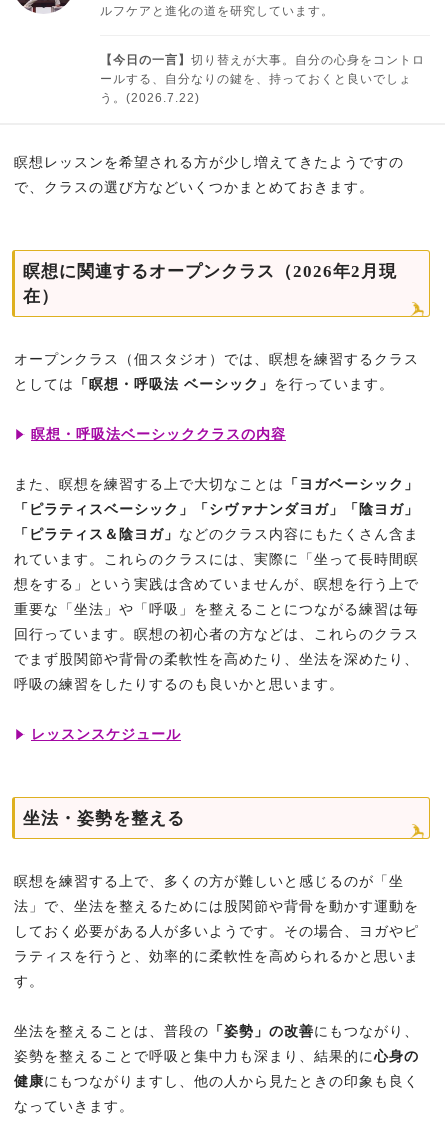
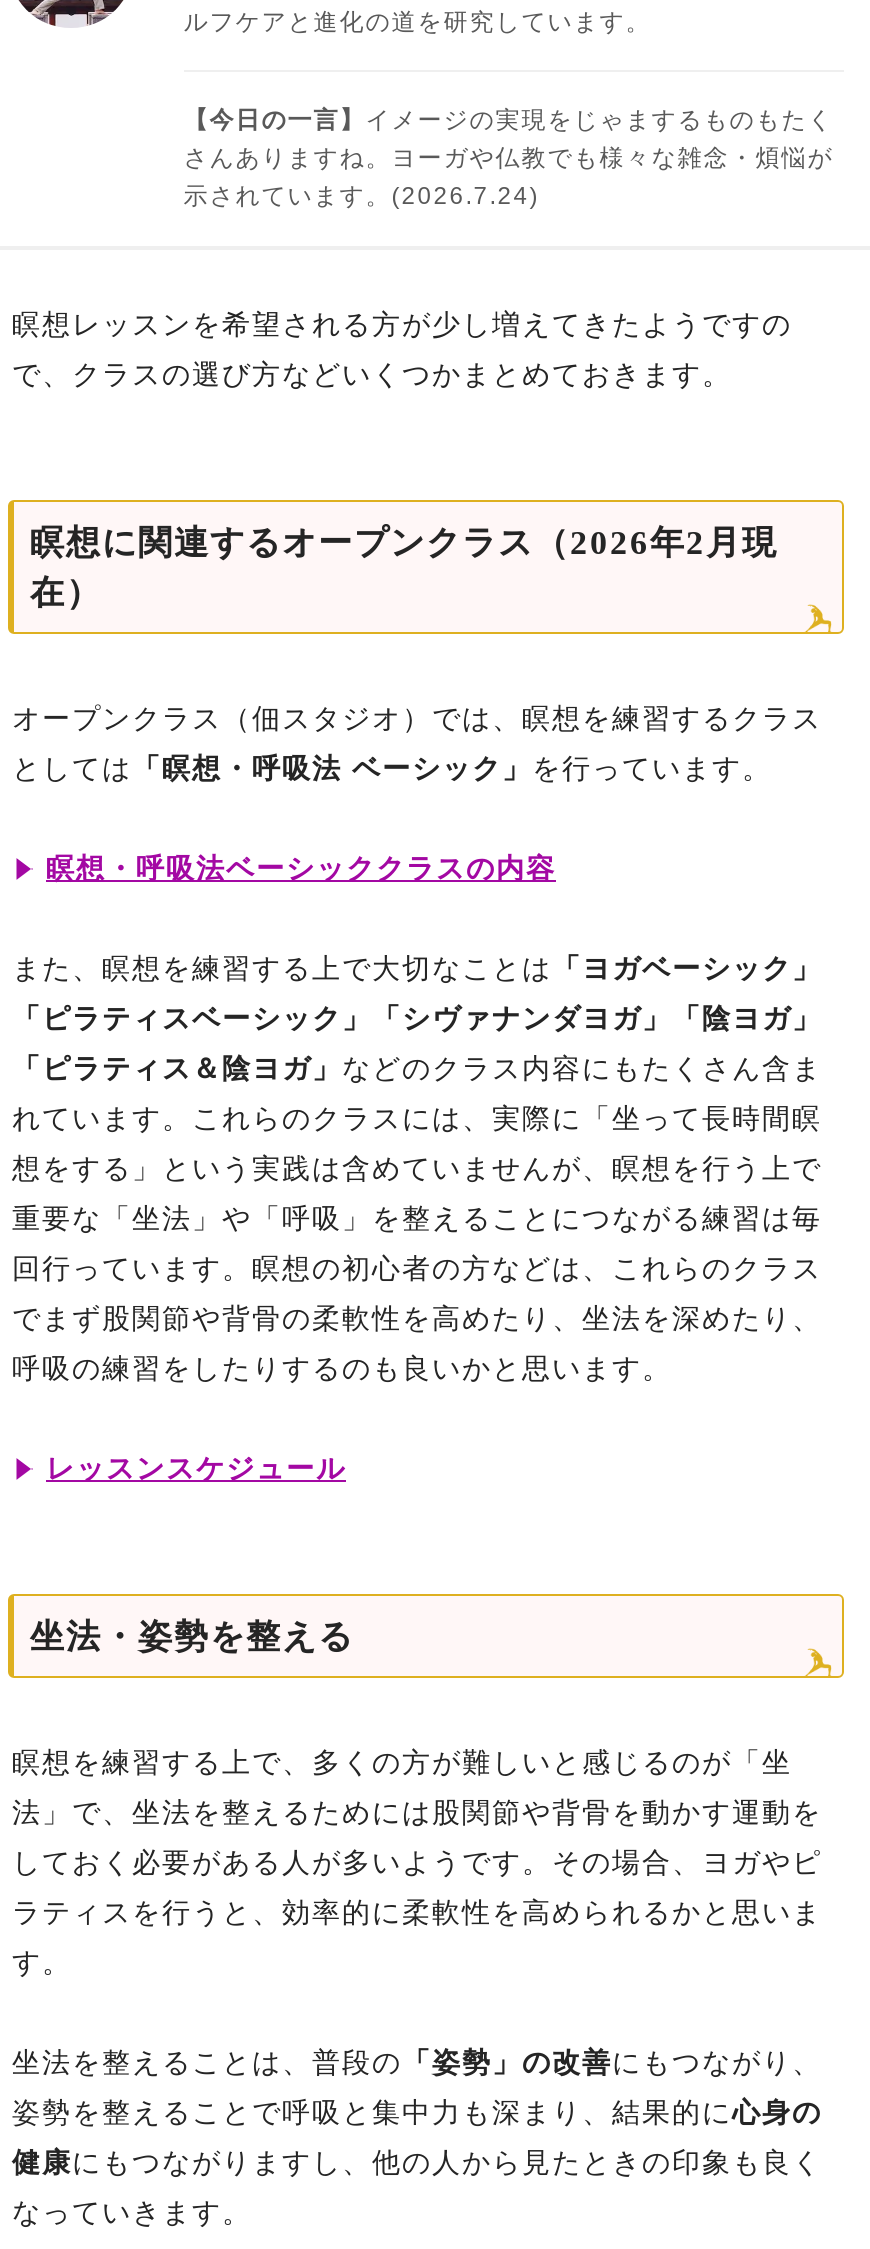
- 【今日の一言】切り替えが大事。自分の心身をコントロ
- ールする、自分なりの鍵を、持っておくと良いでしょ
- う。(2026.7.22)
+ 【今日の一言】イメージの実現をじゃまするものもたく
+ さんありますね。ヨーガや仏教でも様々な雑念・煩悩が
+ 示されています。(2026.7.24)
